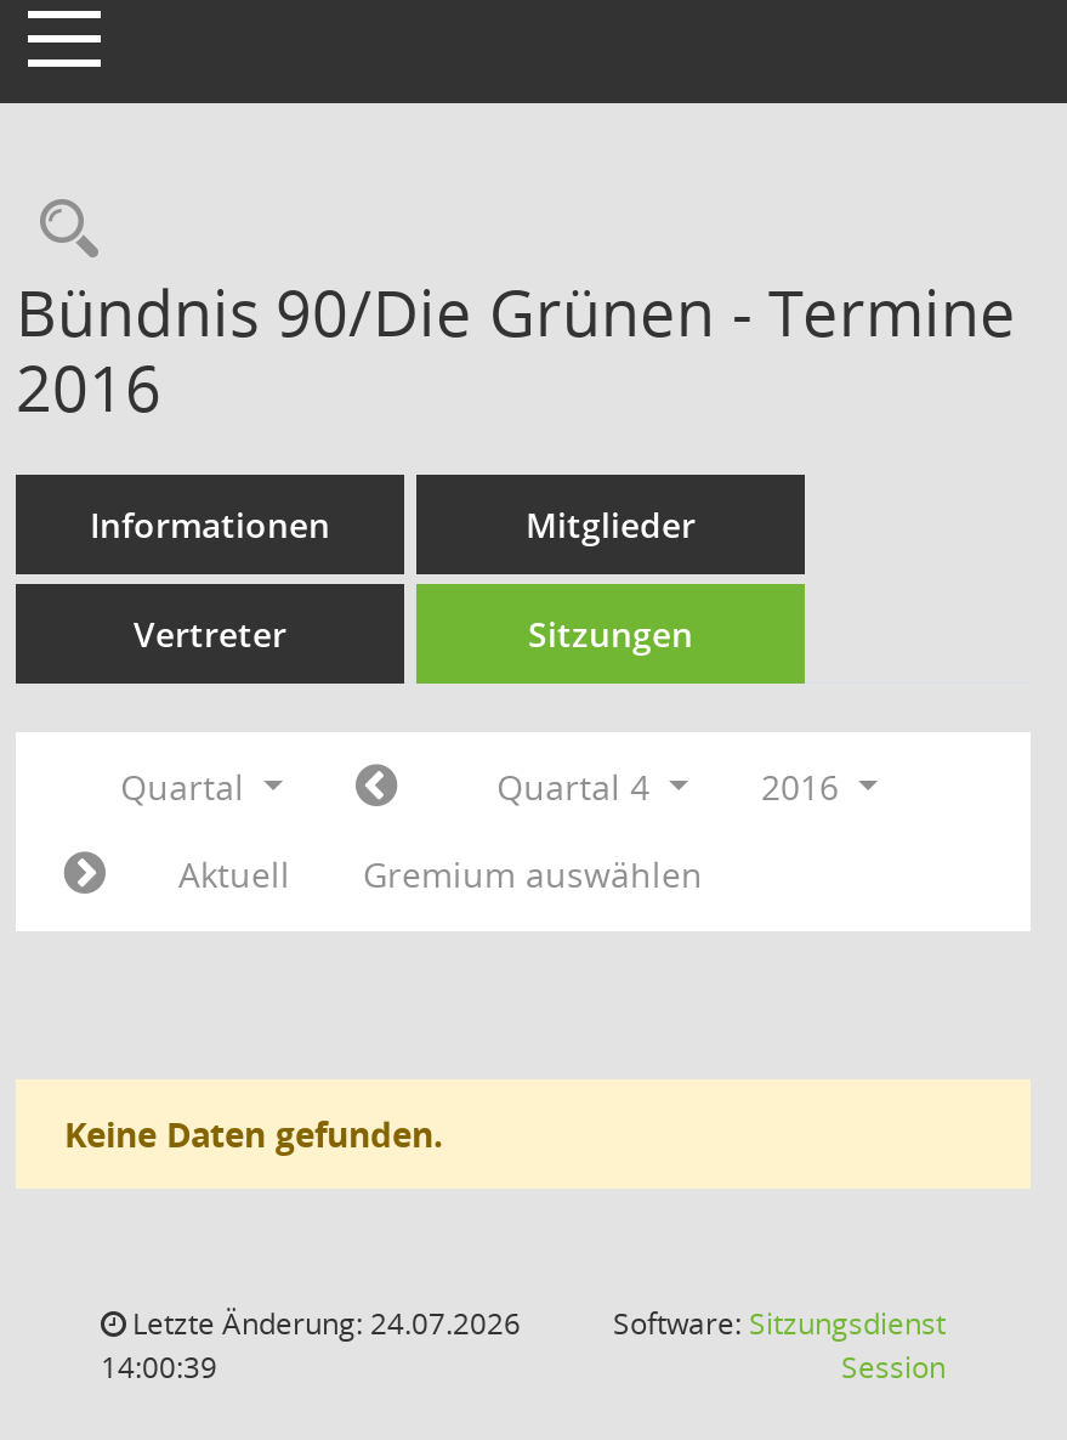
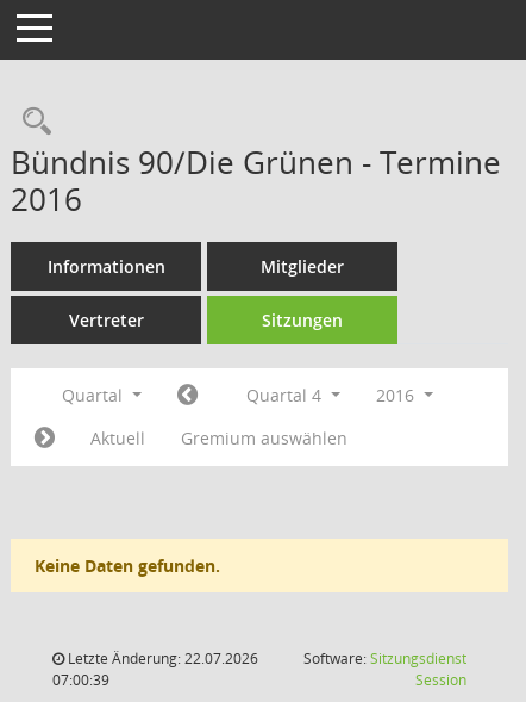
- Letzte Änderung: 24.07.2026
+ Letzte Änderung: 22.07.2026

- 14:00:39
+ 07:00:39
